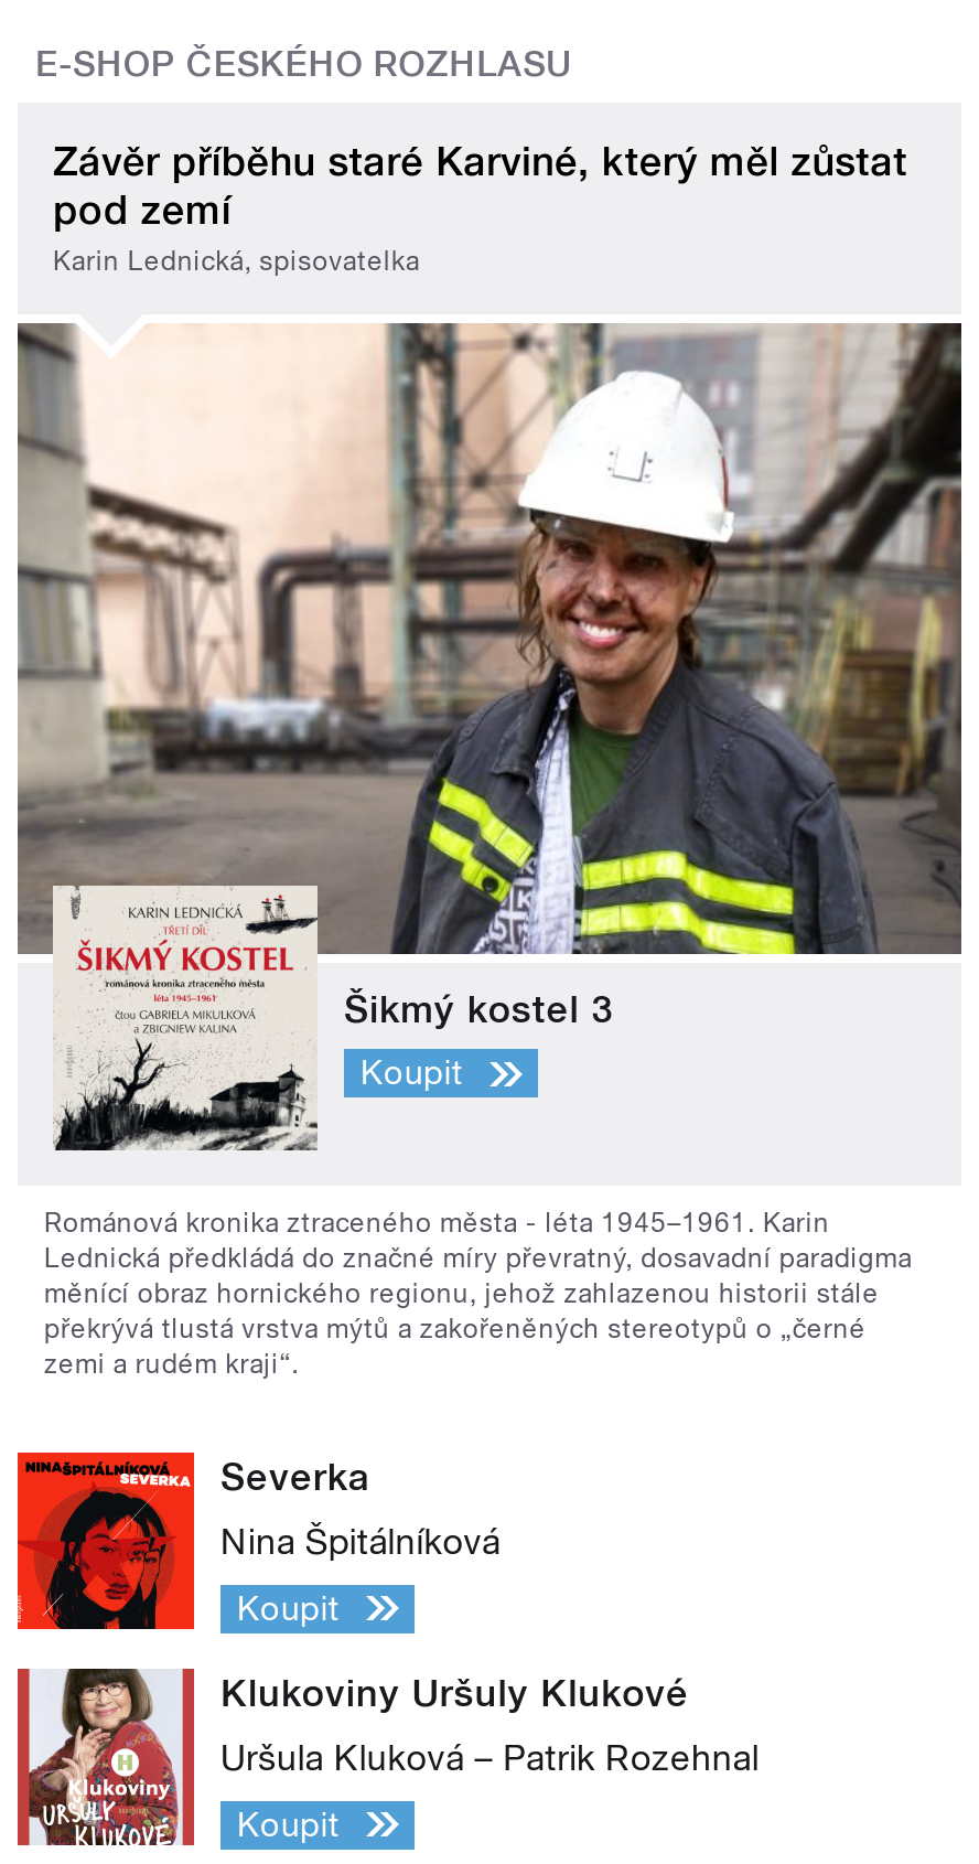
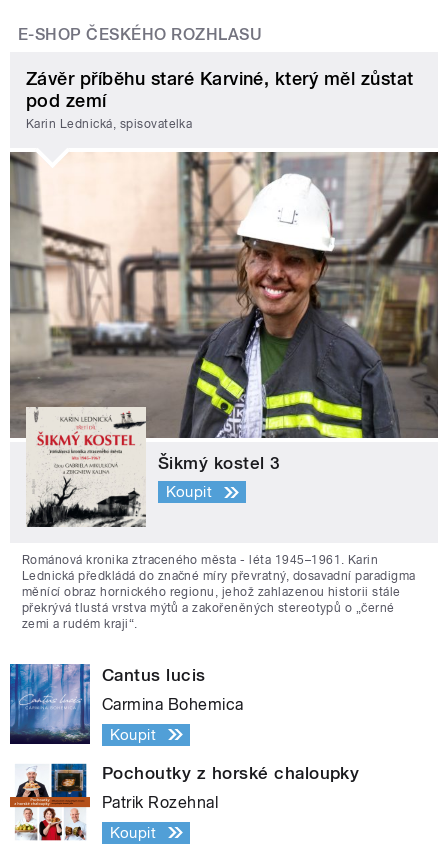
- [image]
- Severka
+ [image]
+ Cantus lucis

- Nina Špitálníková
+ Carmina Bohemica

- [image]
- Klukoviny Uršuly Klukové
+ [image]
+ Pochoutky z horské chaloupky

- Uršula Kluková – Patrik Rozehnal
+ Patrik Rozehnal
